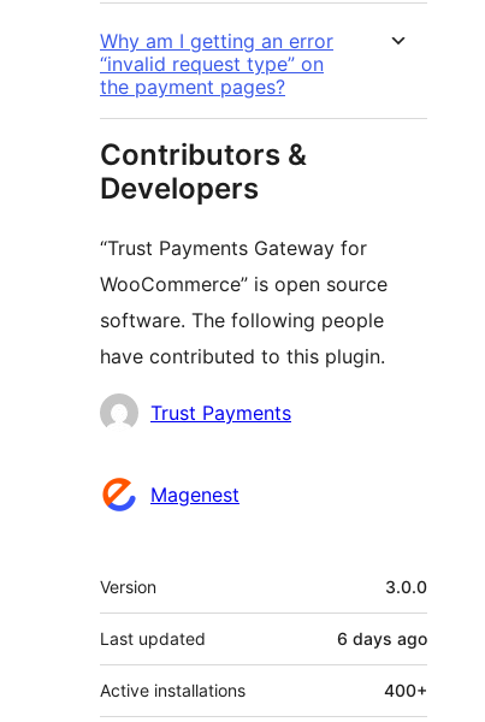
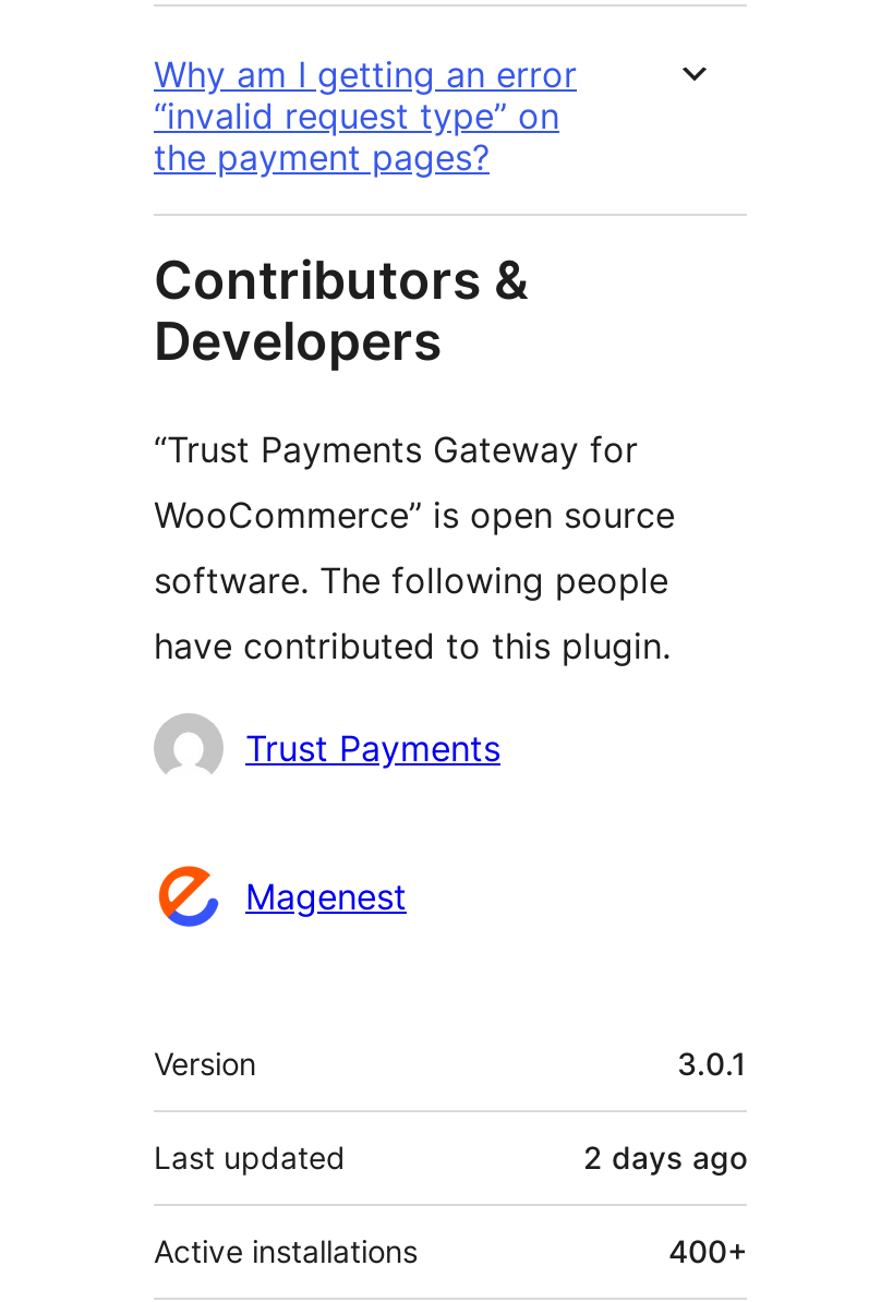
- 3.0.0
+ 3.0.1

- 6 days ago
+ 2 days ago
